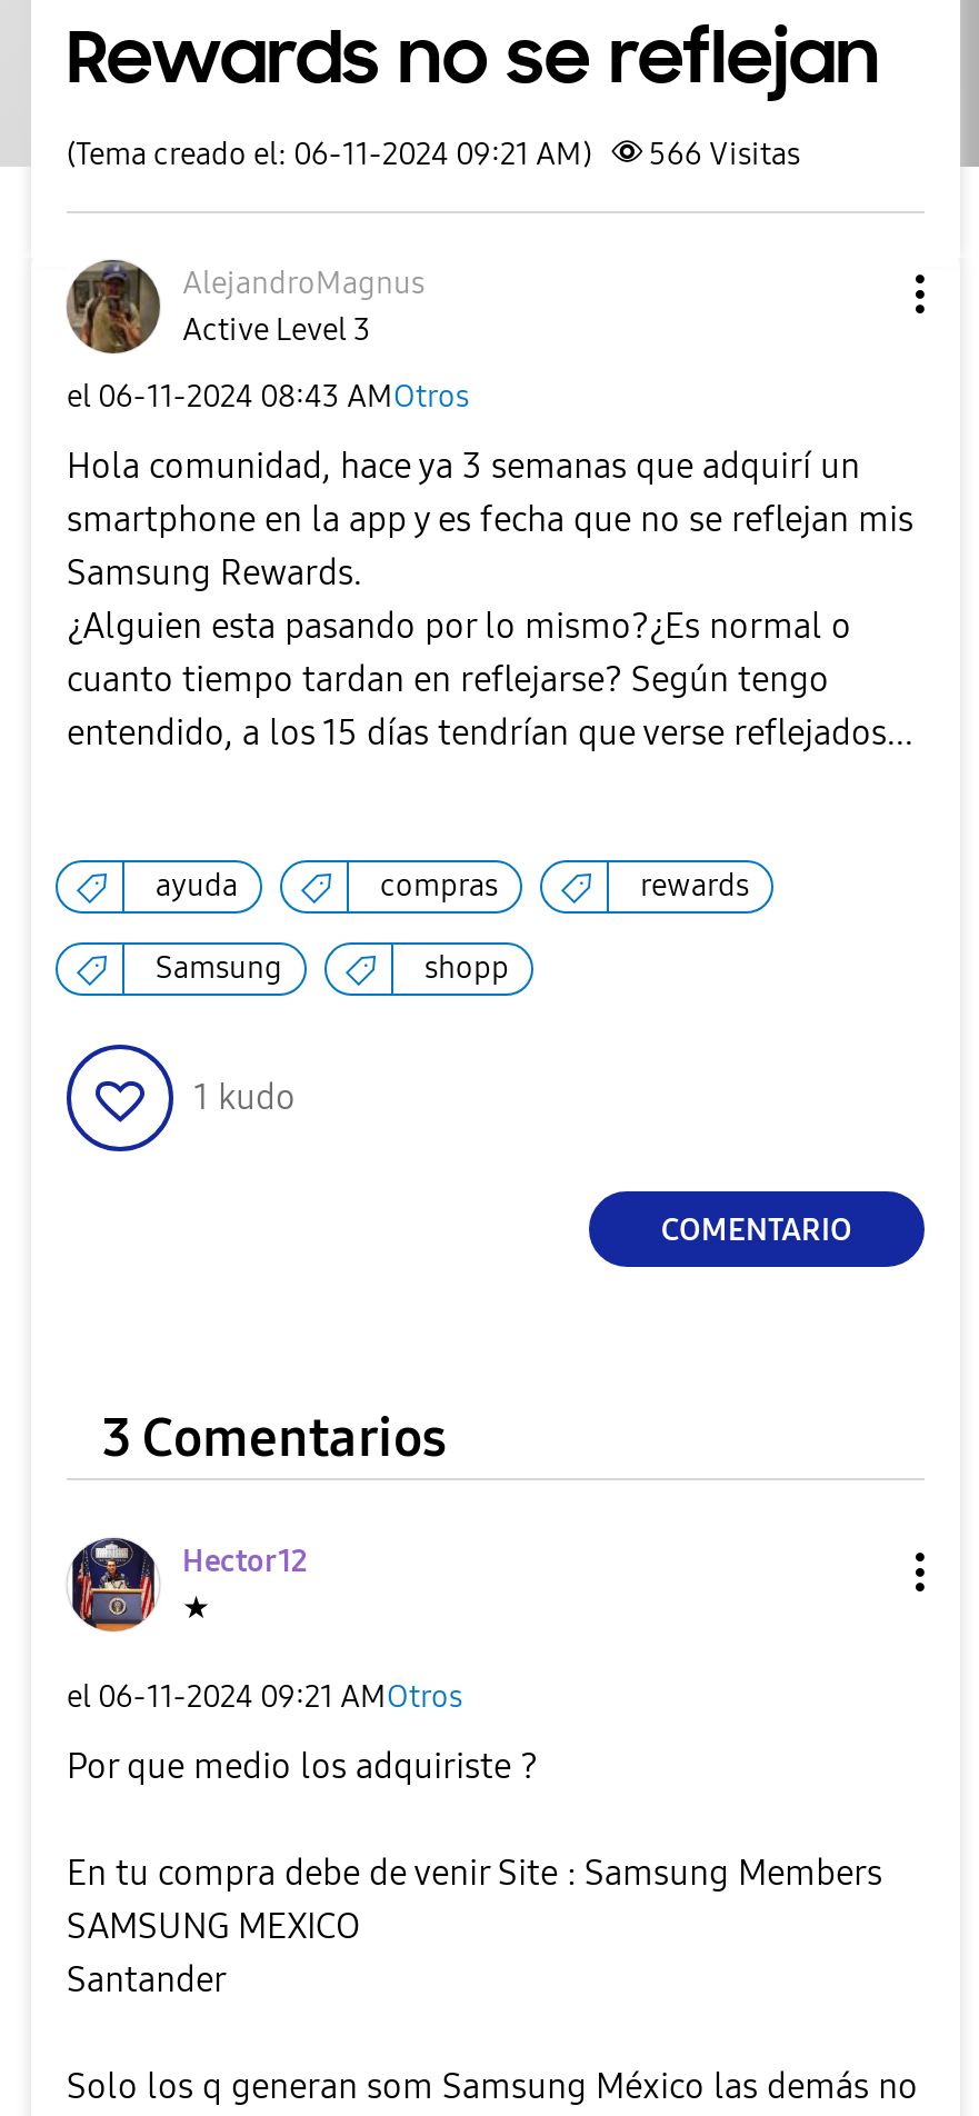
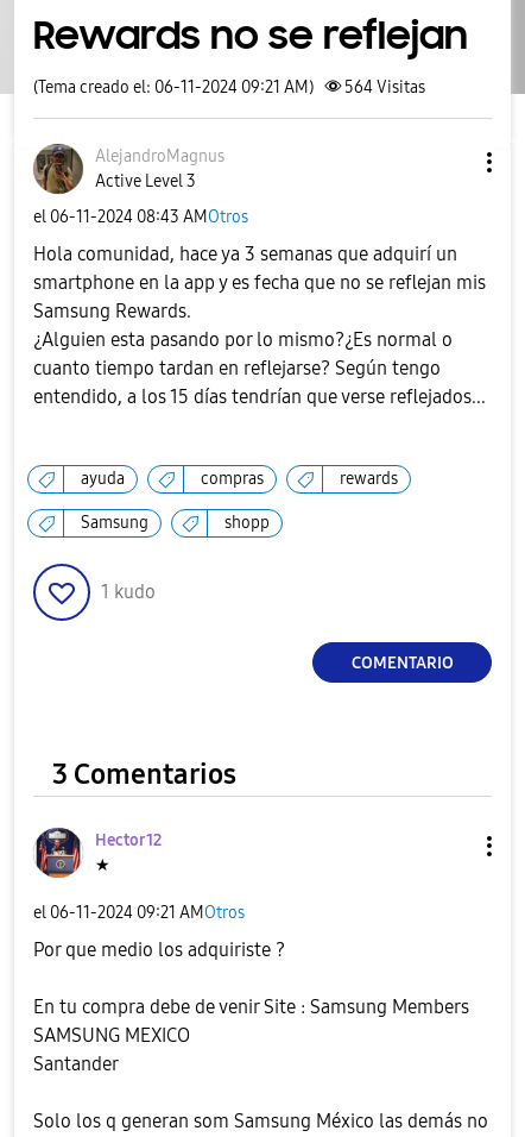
- (Tema creado el: 06-11-2024 09:21 AM) 566 Visitas
+ (Tema creado el: 06-11-2024 09:21 AM) 564 Visitas
